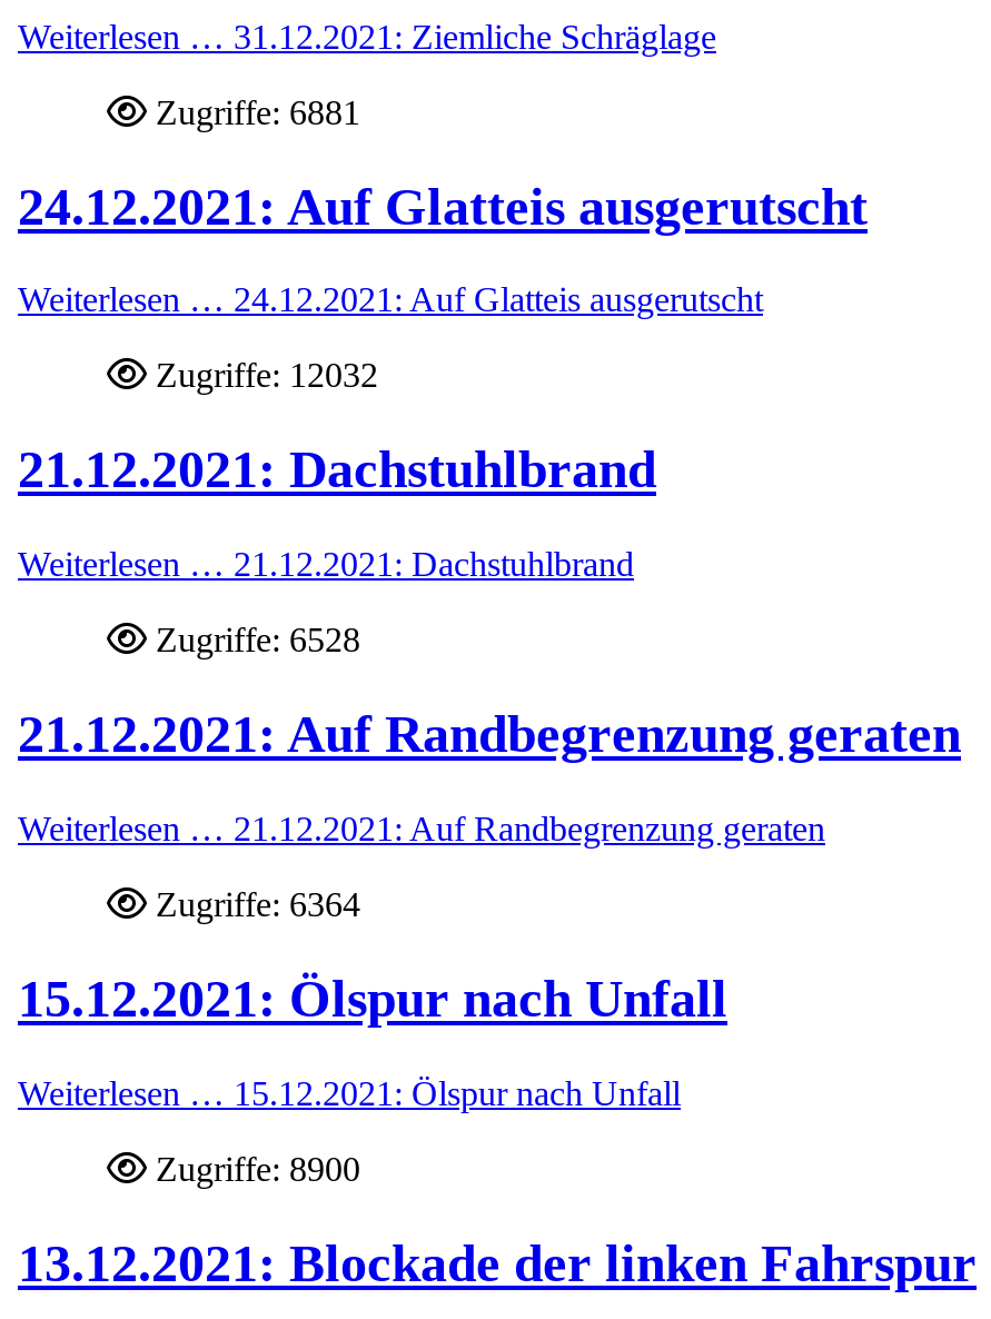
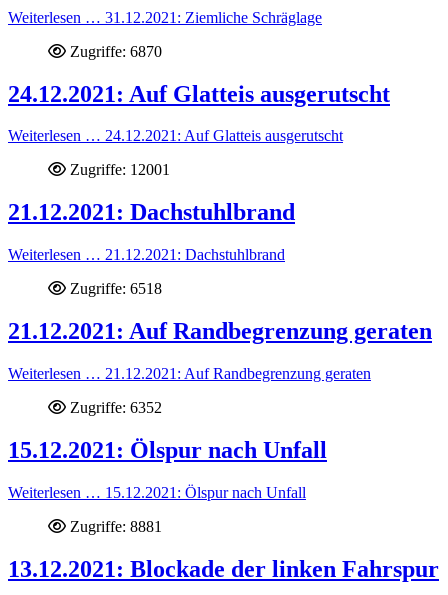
- Zugriffe: 6881
+ Zugriffe: 6870

- Zugriffe: 12032
+ Zugriffe: 12001

- Zugriffe: 6528
+ Zugriffe: 6518

- Zugriffe: 6364
+ Zugriffe: 6352

- Zugriffe: 8900
+ Zugriffe: 8881
